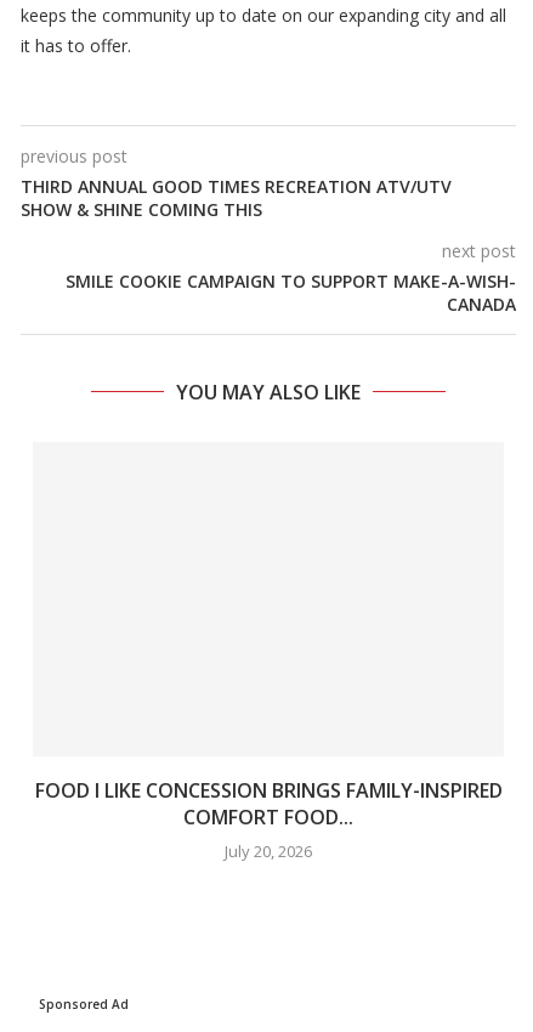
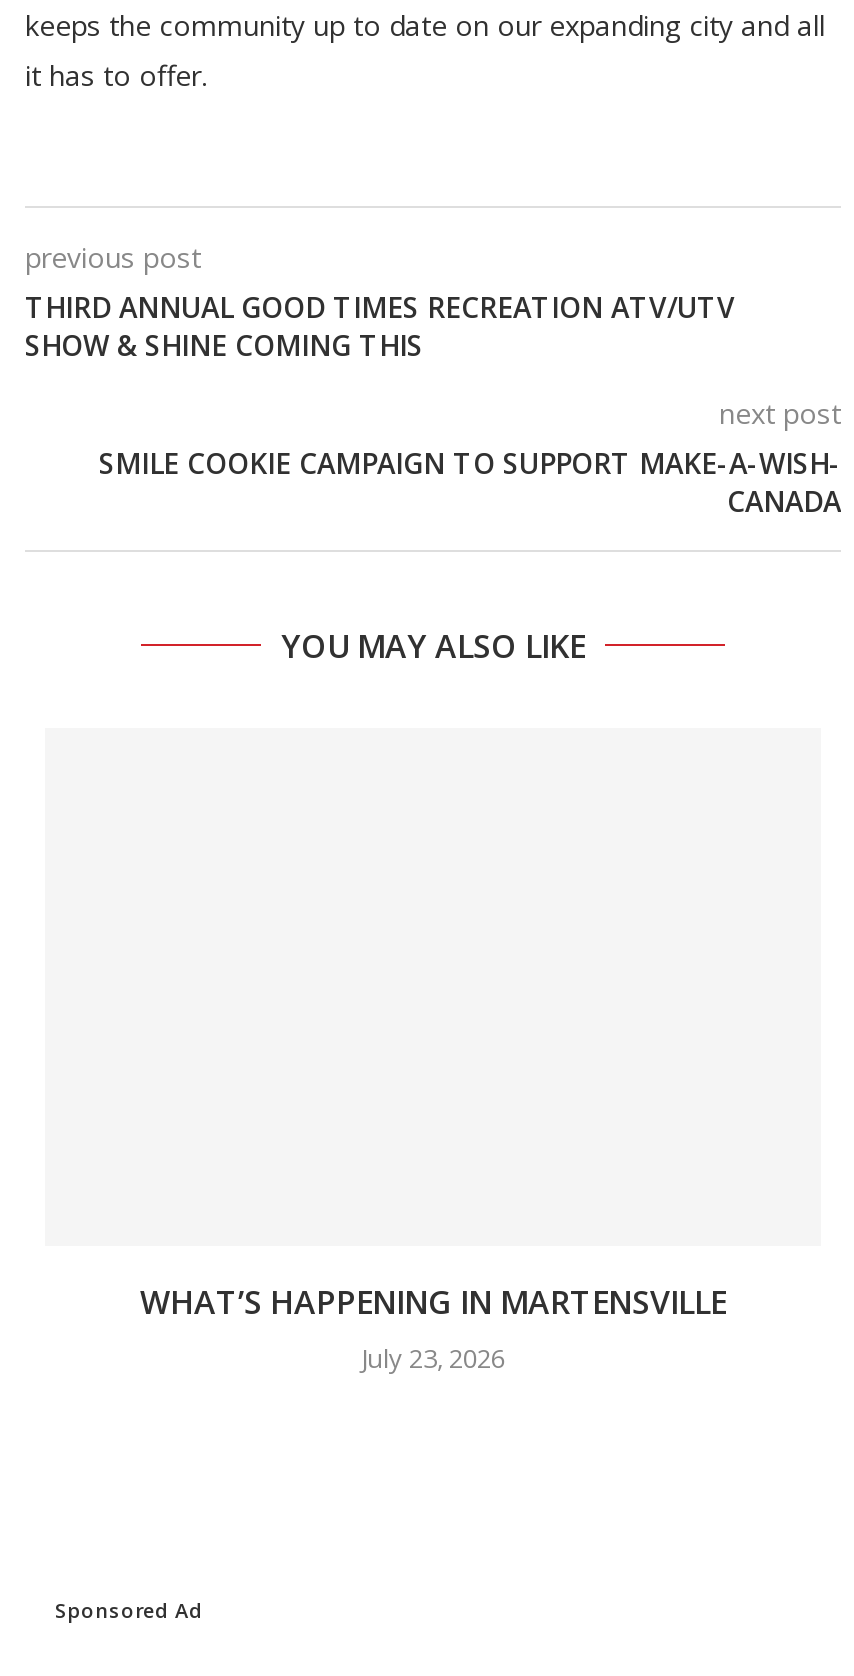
- FOOD I LIKE CONCESSION BRINGS FAMILY-INSPIRED
- COMFORT FOOD...
- July 20, 2026
+ WHAT’S HAPPENING IN MARTENSVILLE
+ July 23, 2026
